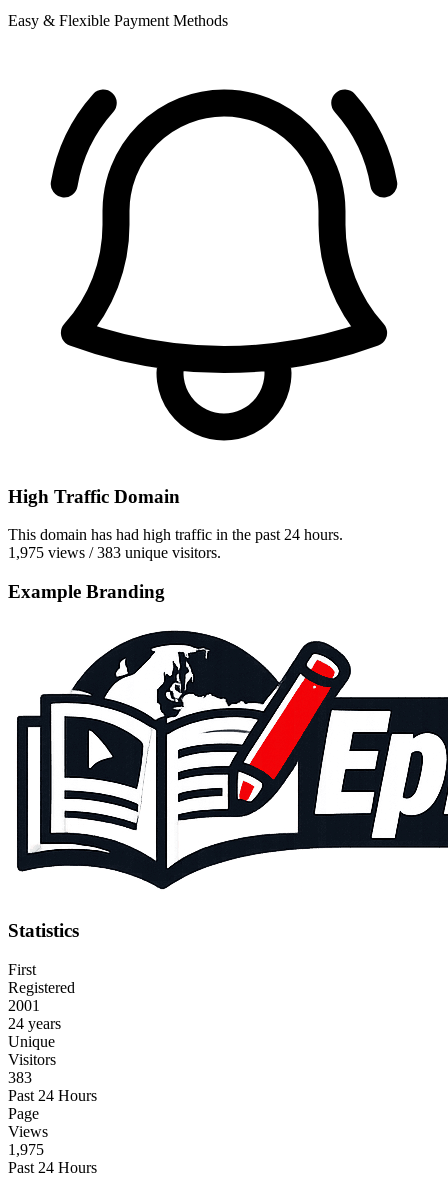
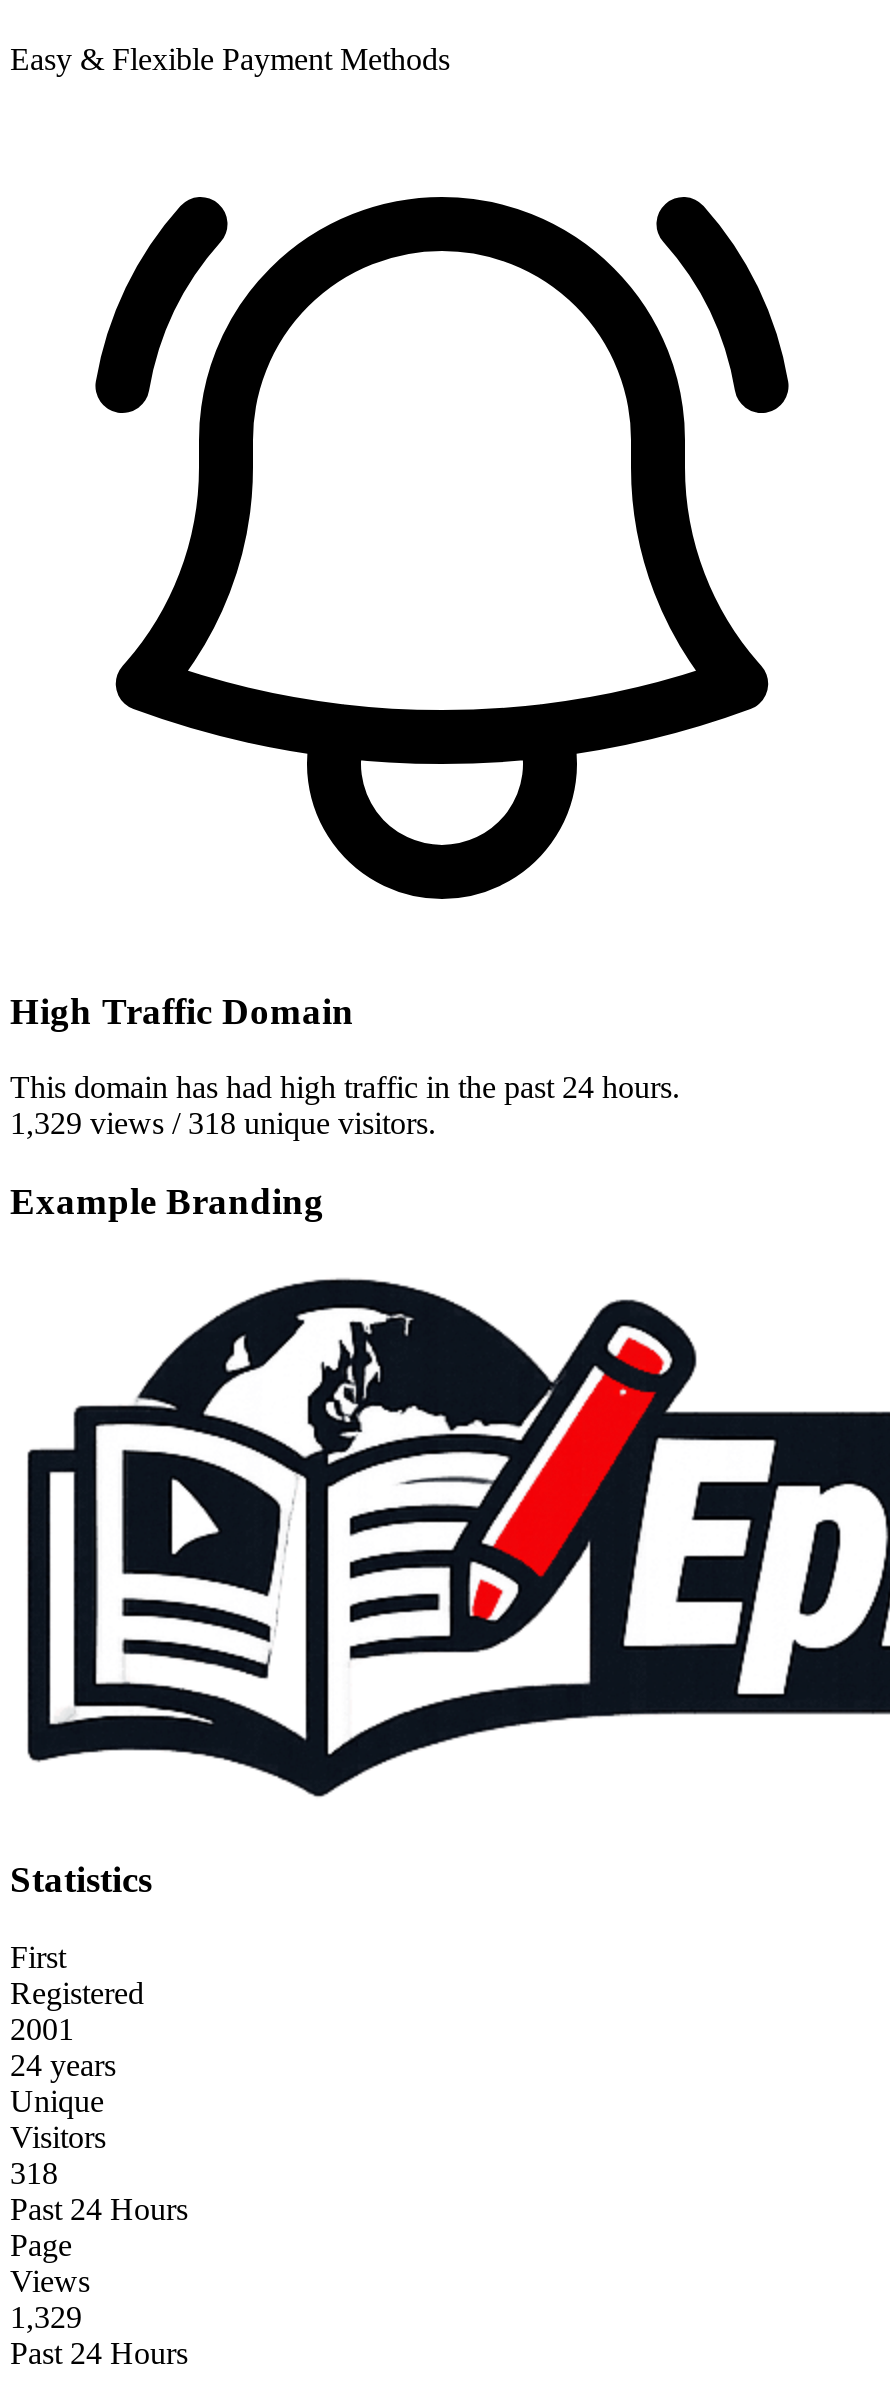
- 1,975 views / 383 unique visitors.
+ 1,329 views / 318 unique visitors.

- 383
+ 318

- 1,975
+ 1,329
